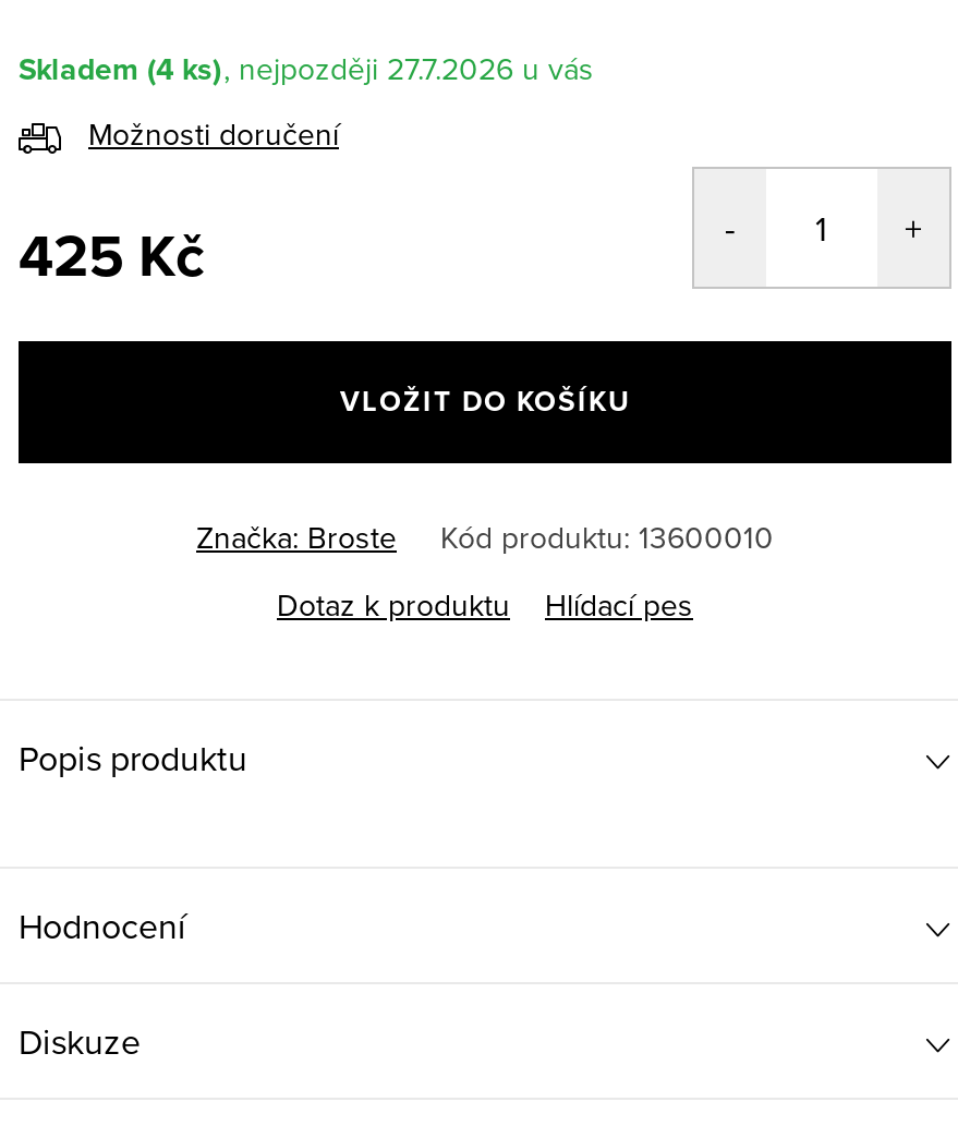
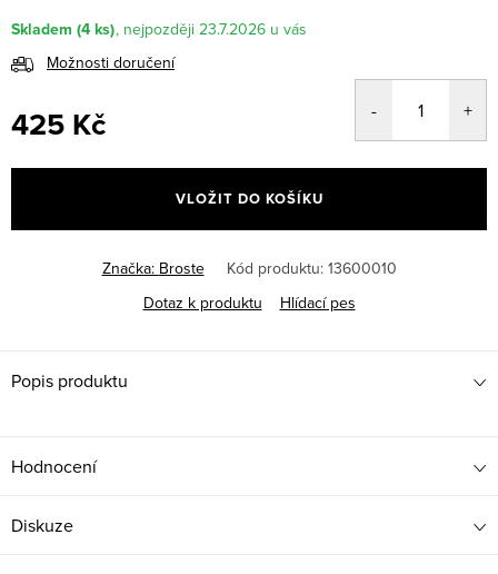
- 27.7.2026
+ 23.7.2026
